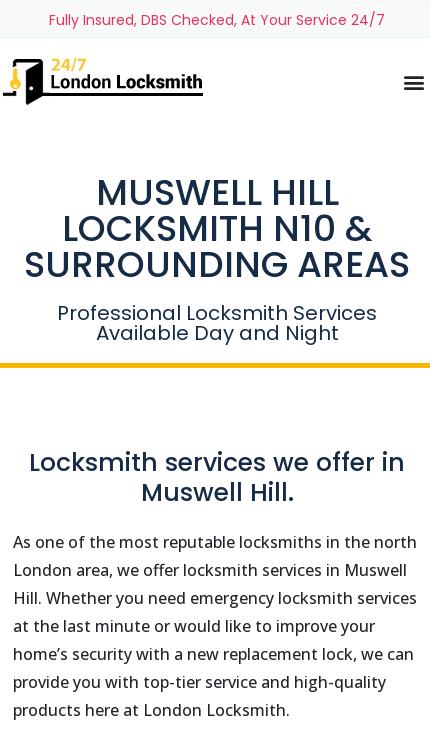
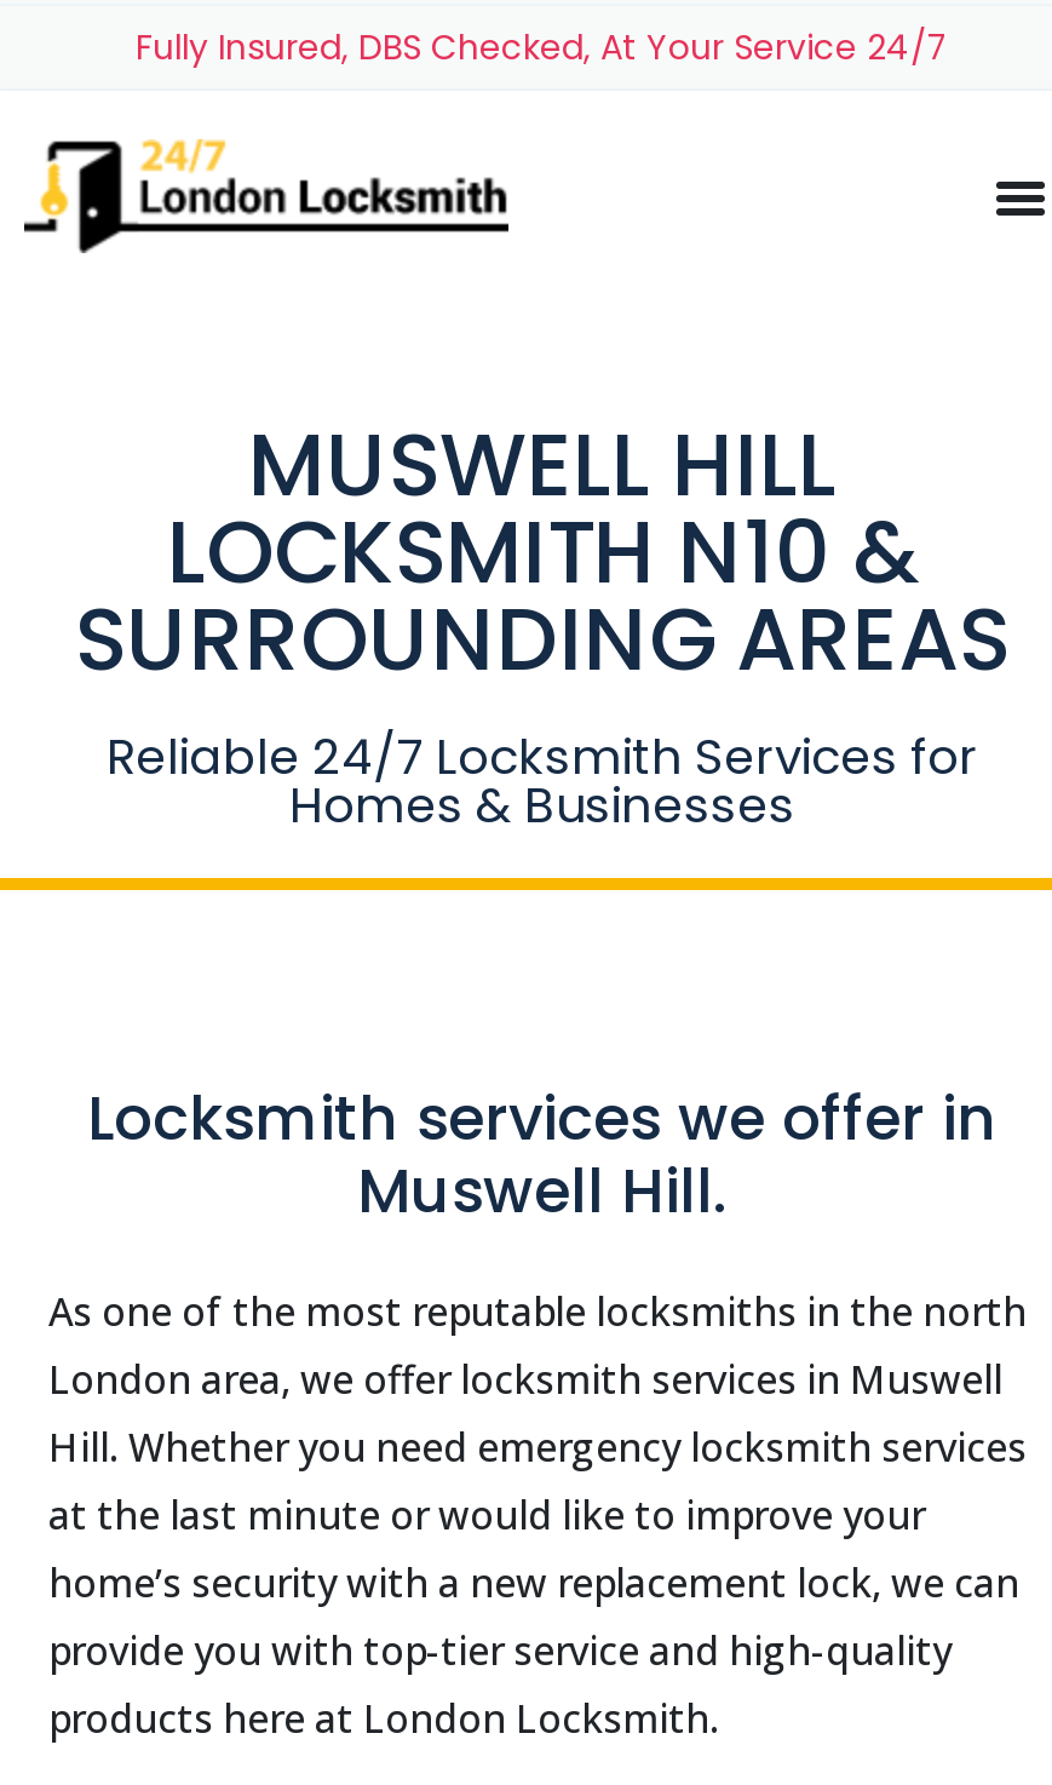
- Professional Locksmith Services
- Available Day and Night
+ Reliable 24/7 Locksmith Services for
+ Homes & Businesses
